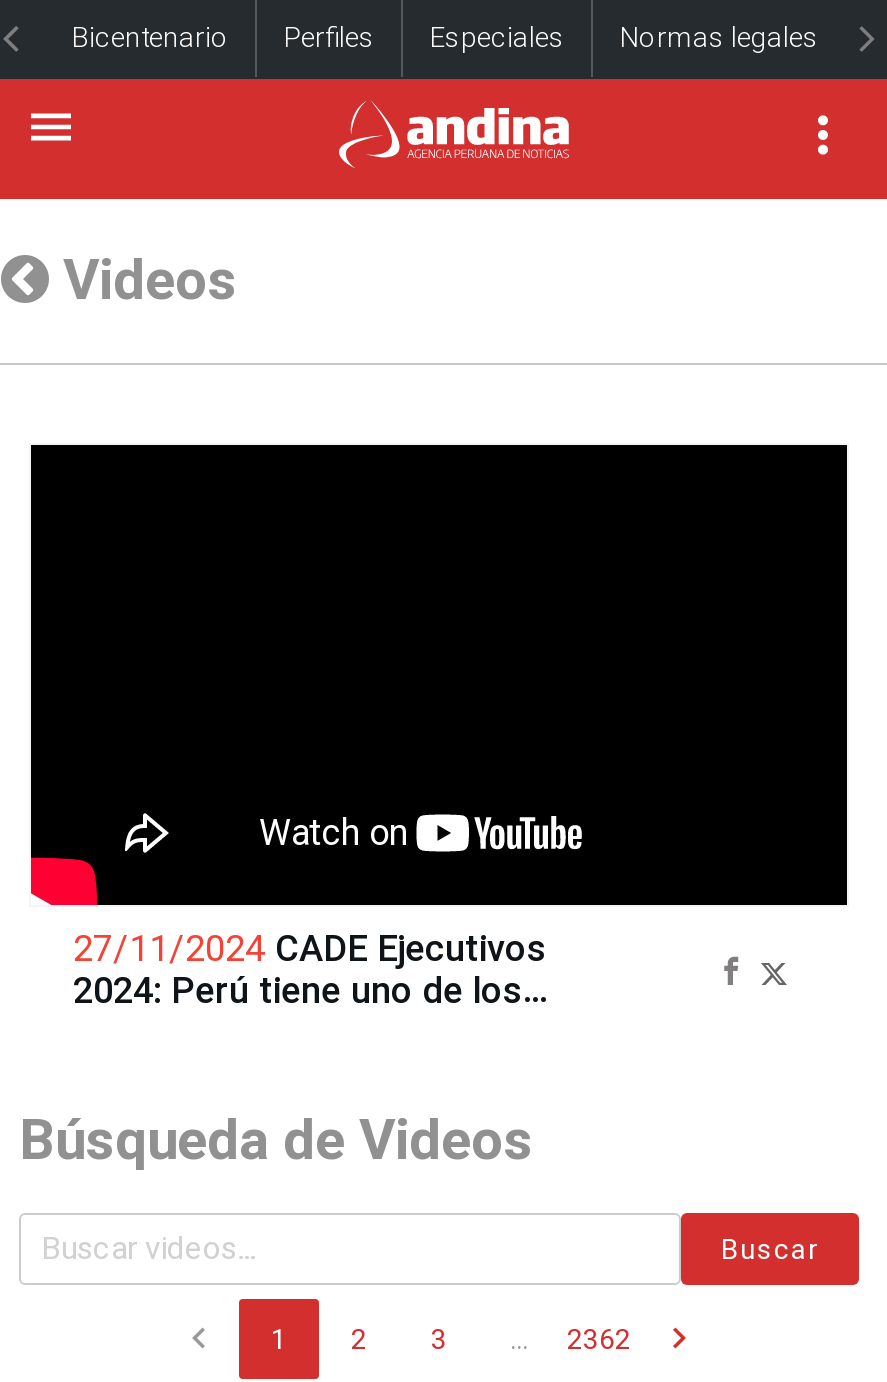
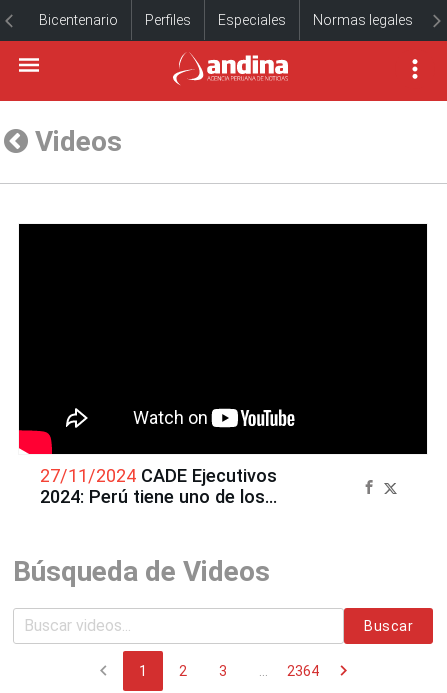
- 2362
+ 2364
